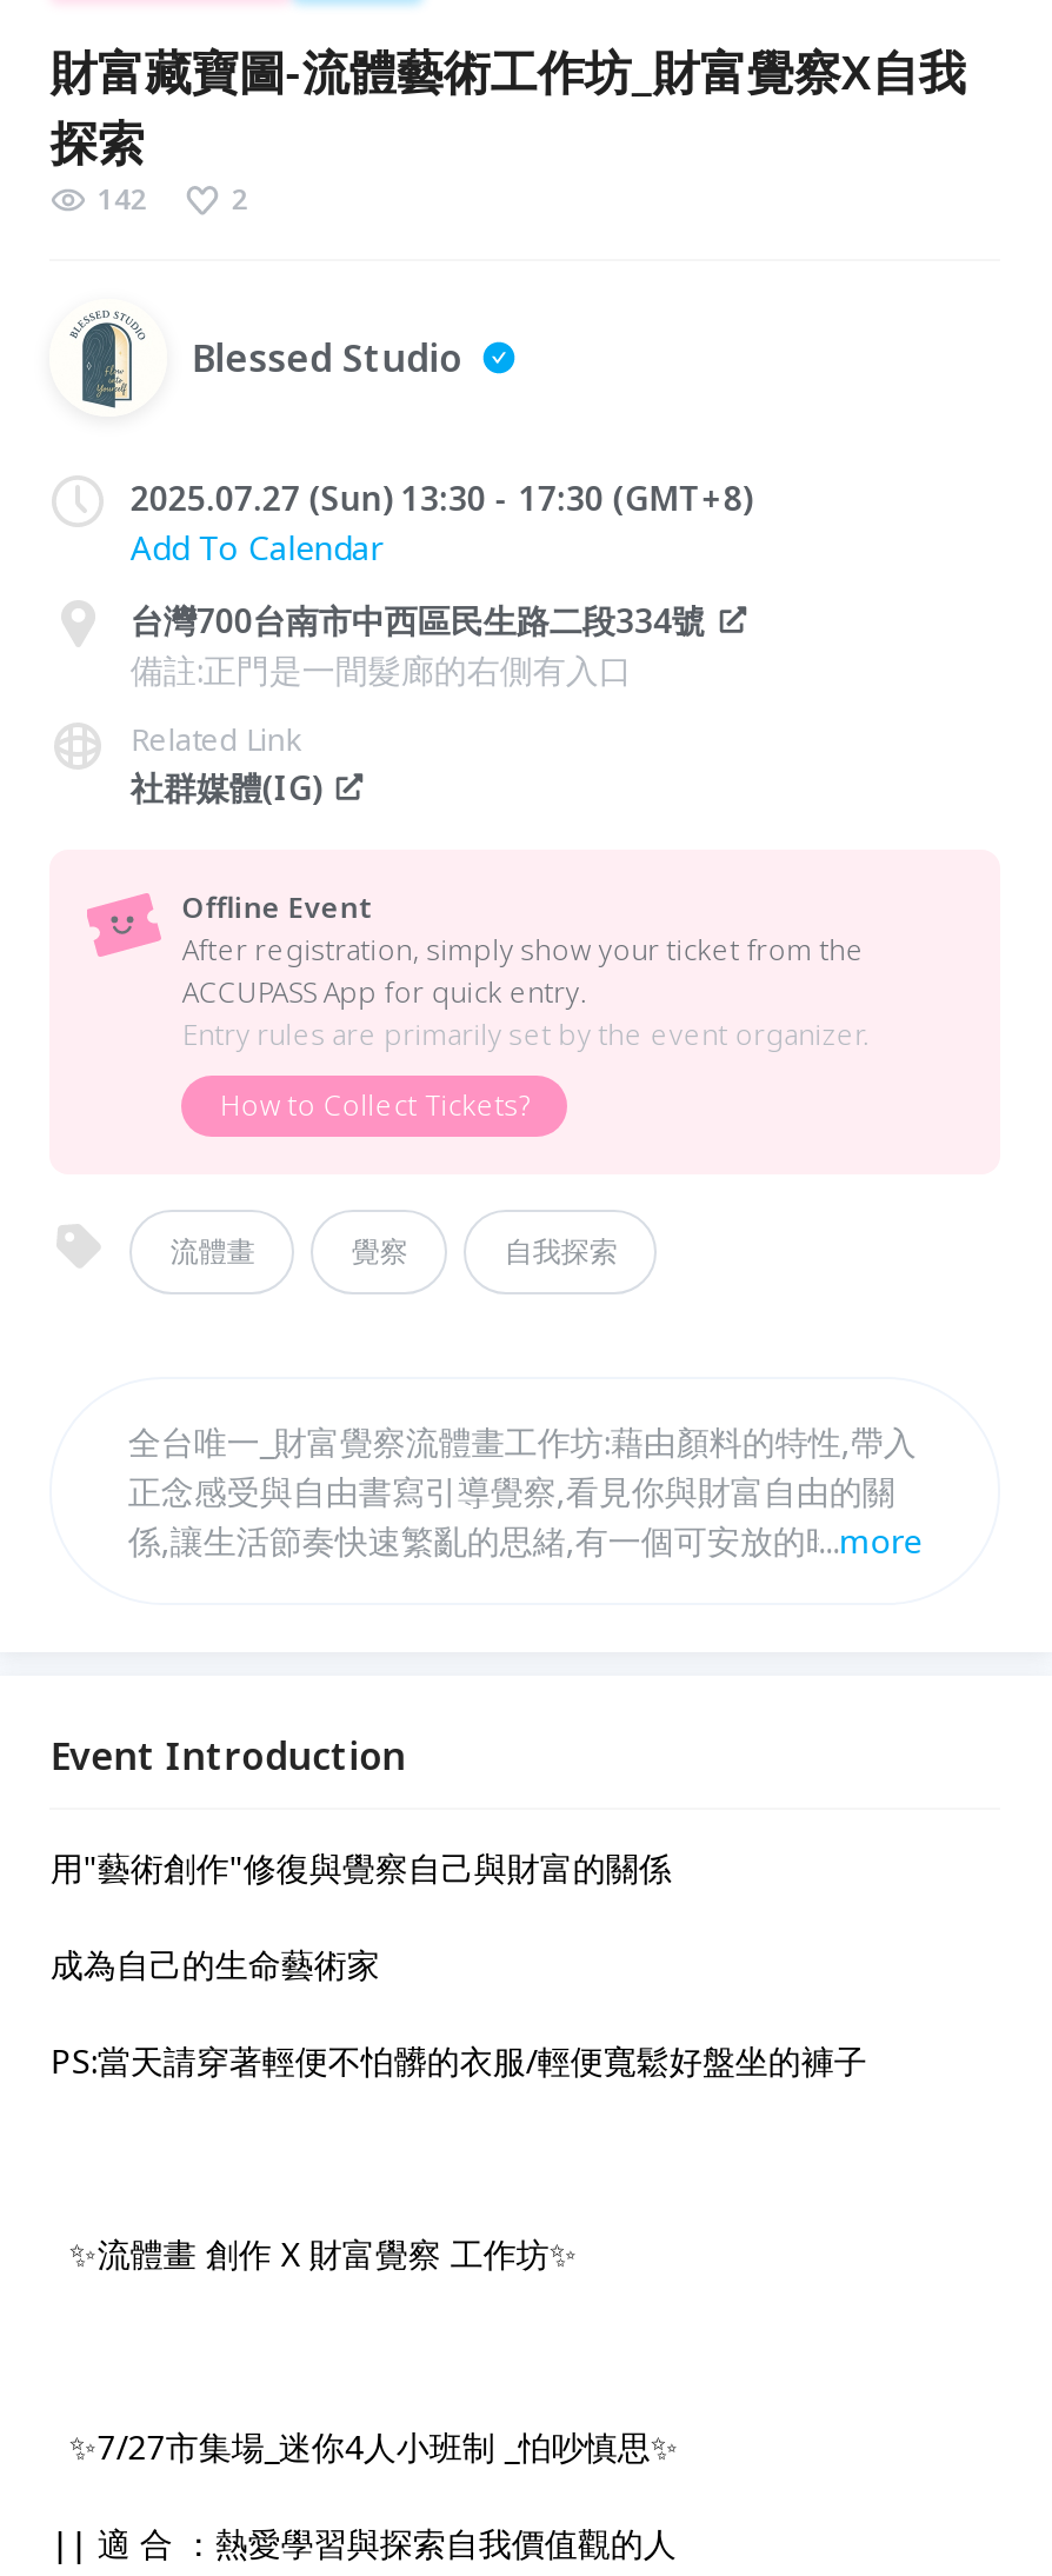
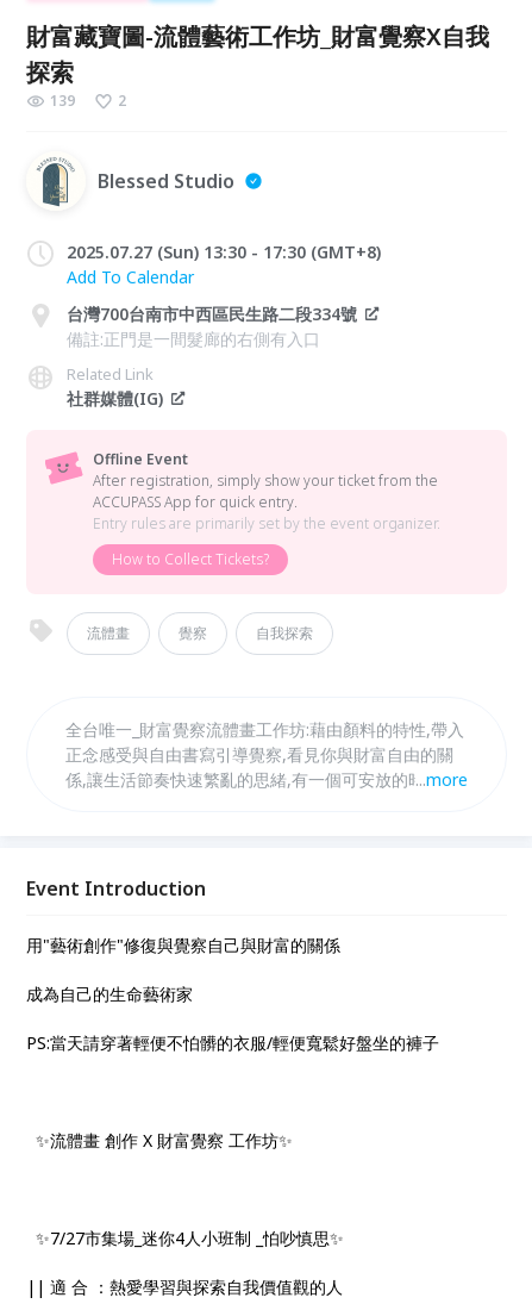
- 142
+ 139
